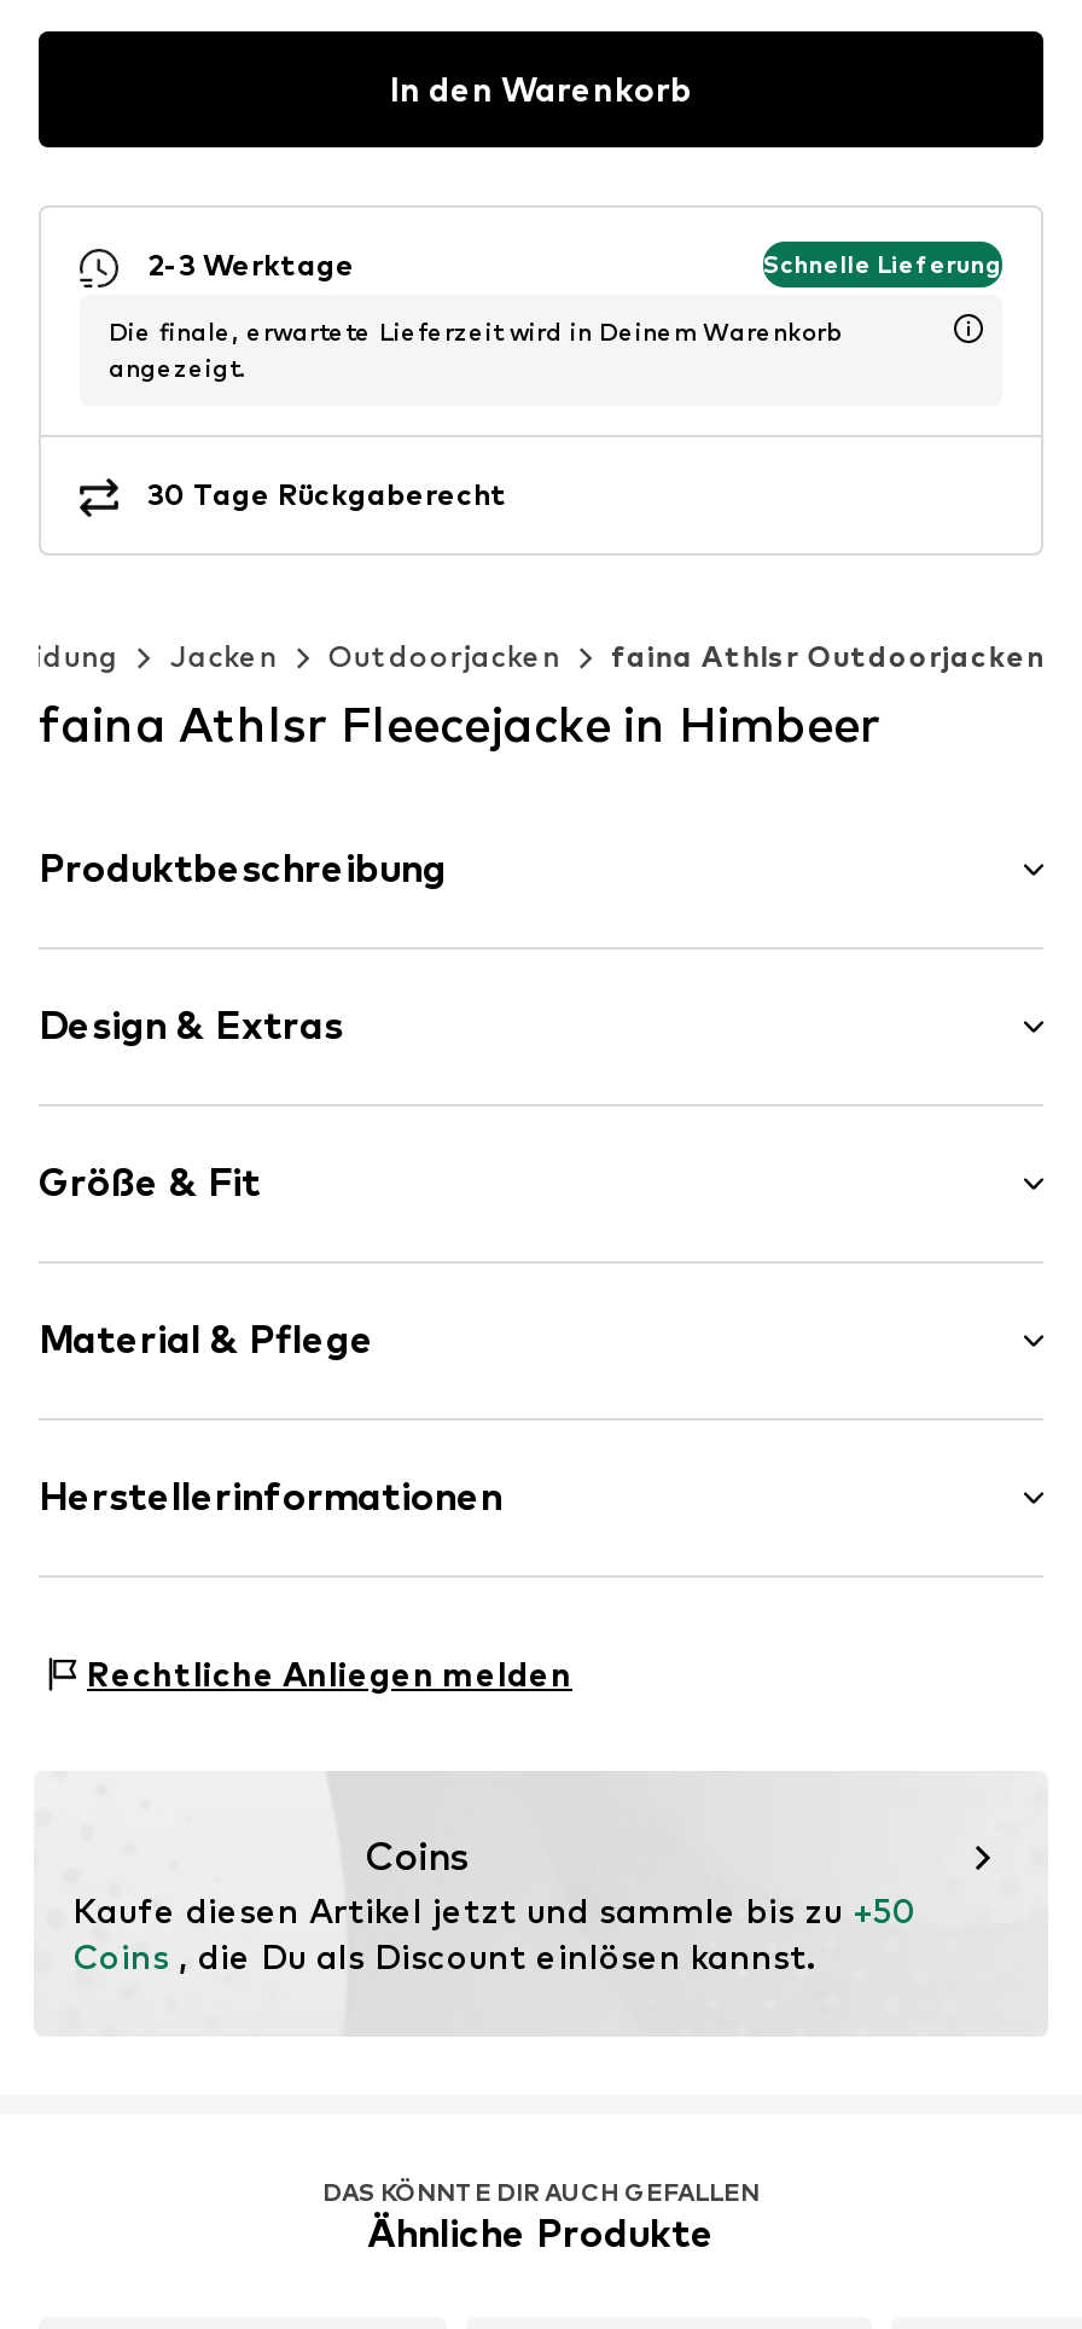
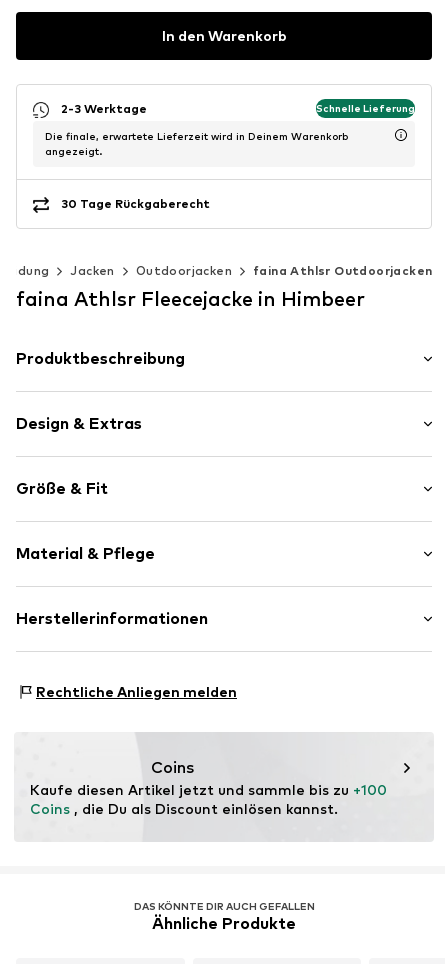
- Kaufe diesen Artikel jetzt und sammle bis zu +50
+ Kaufe diesen Artikel jetzt und sammle bis zu +100
